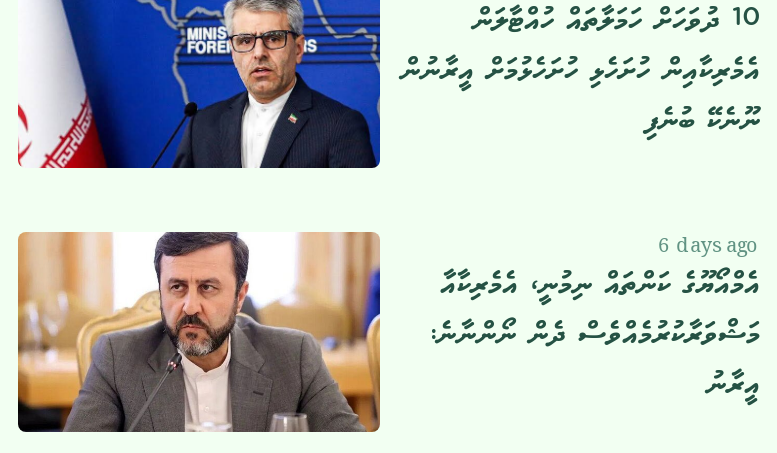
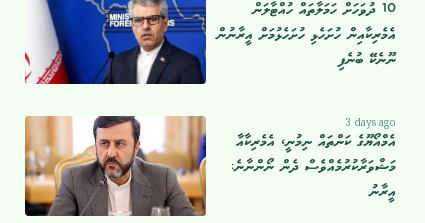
- 6 days ago
+ 3 days ago
